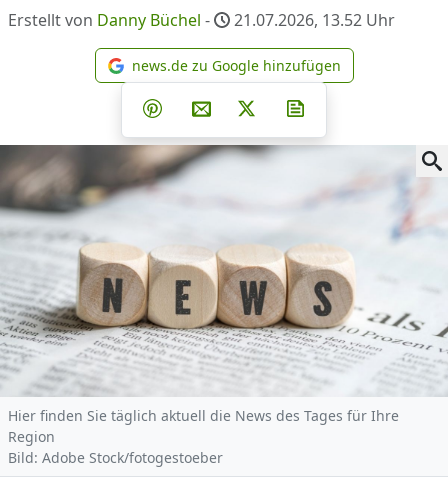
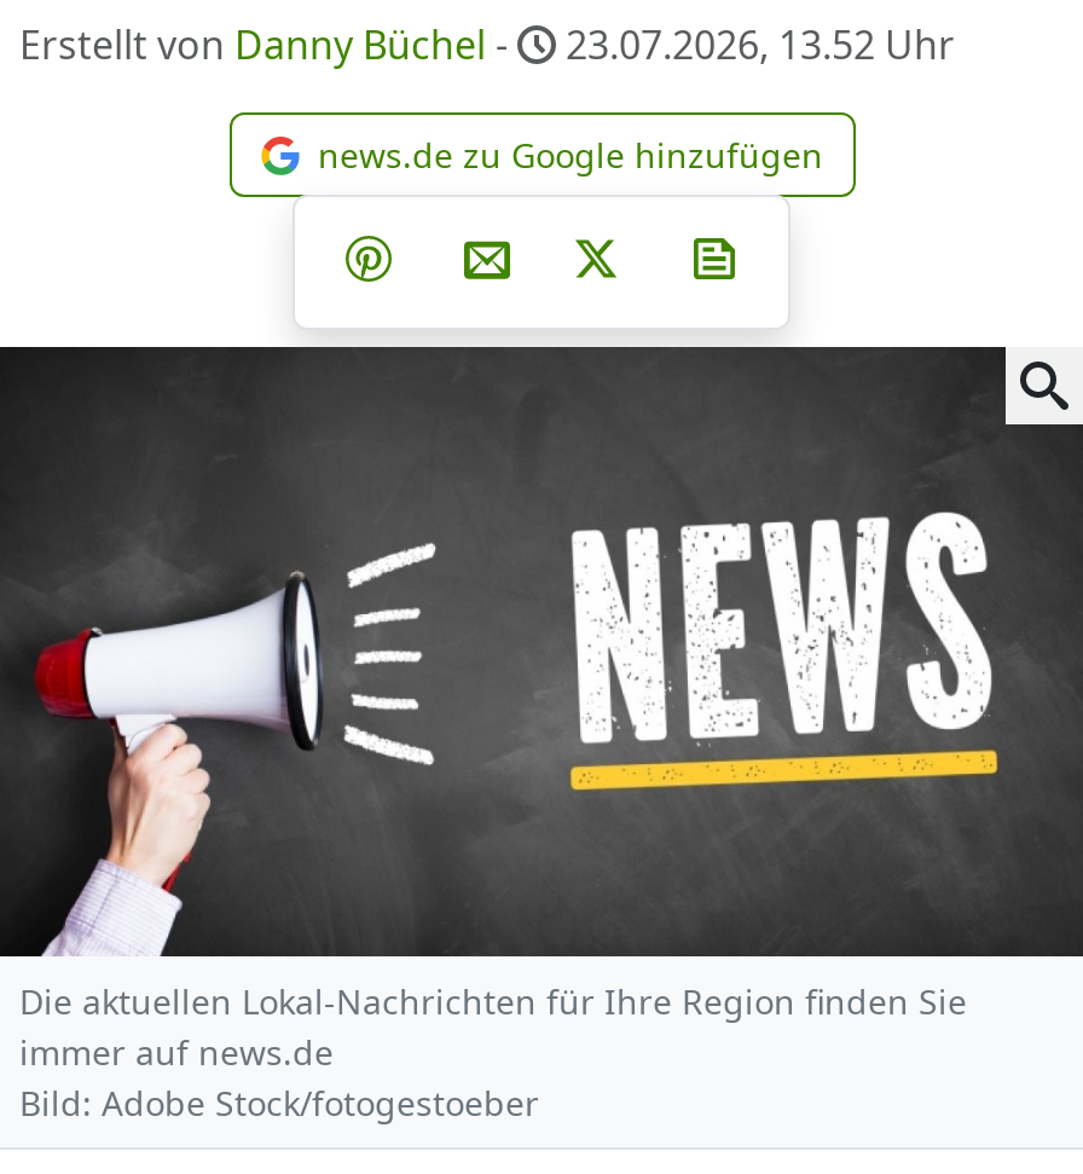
- Erstellt von Danny Büchel - 21.07.2026, 13.52 Uhr
+ Erstellt von Danny Büchel - 23.07.2026, 13.52 Uhr

- [image]
- Hier finden Sie täglich aktuell die News des Tages für Ihre
- Region
+ [image]
+ Die aktuellen Lokal-Nachrichten für Ihre Region finden Sie
+ immer auf news.de
